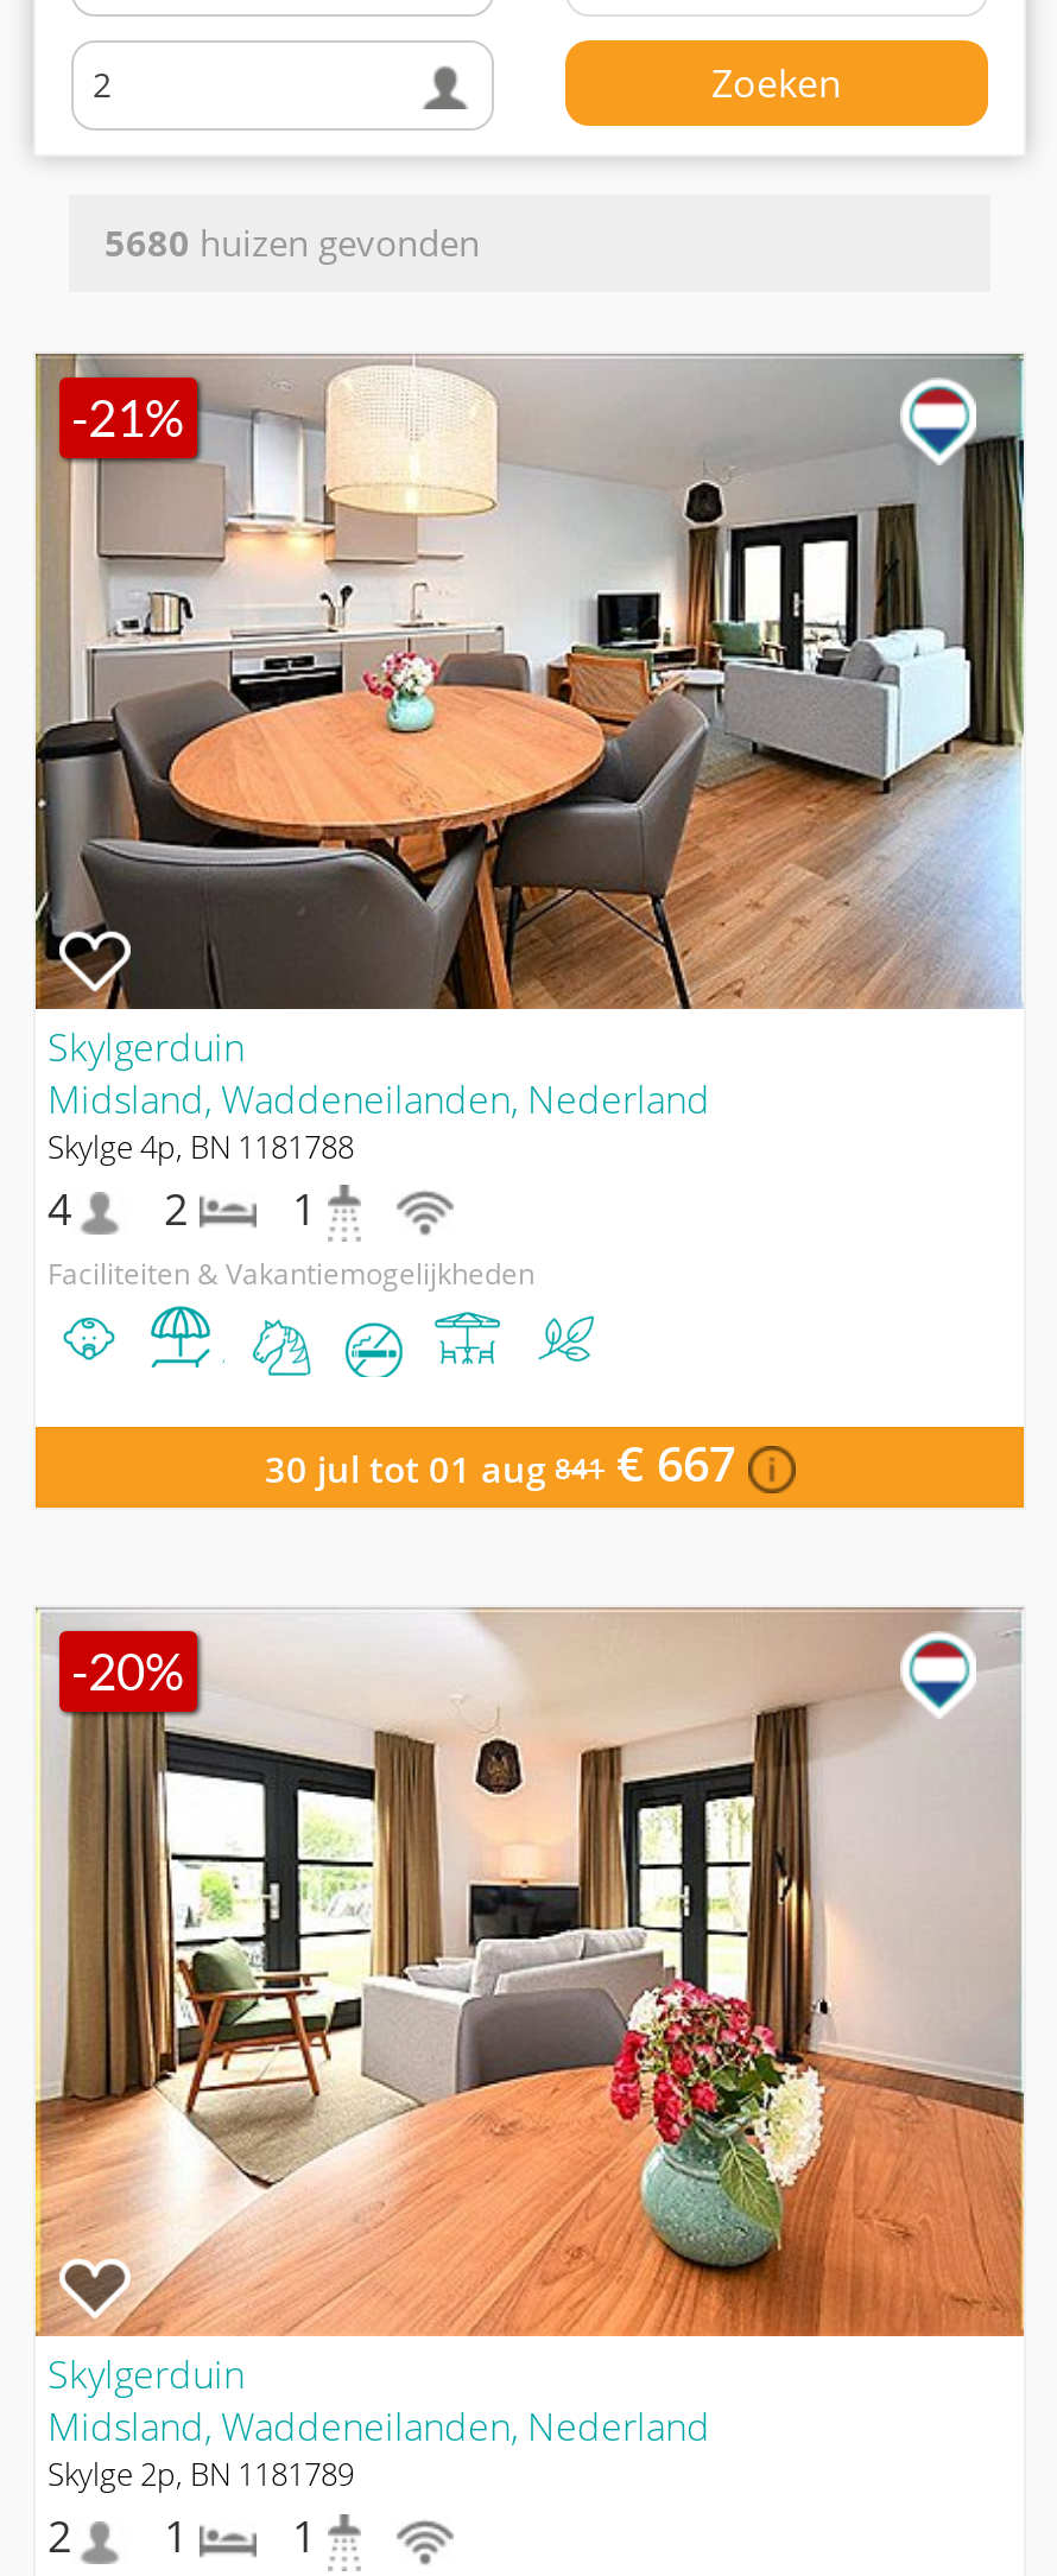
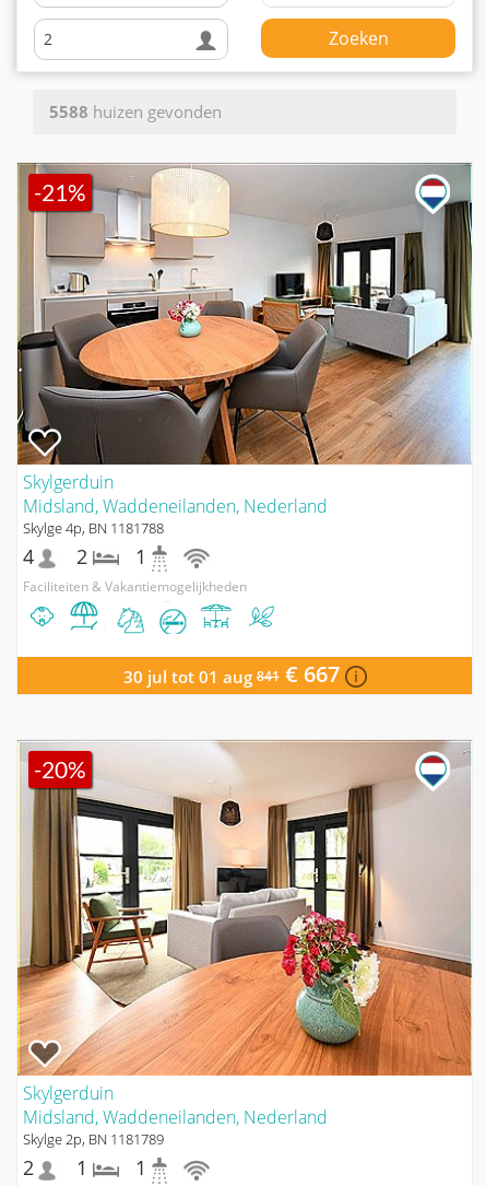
- 5680 huizen gevonden
+ 5588 huizen gevonden
